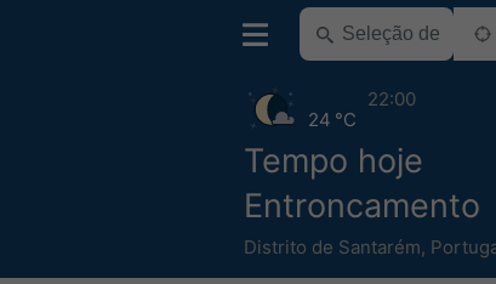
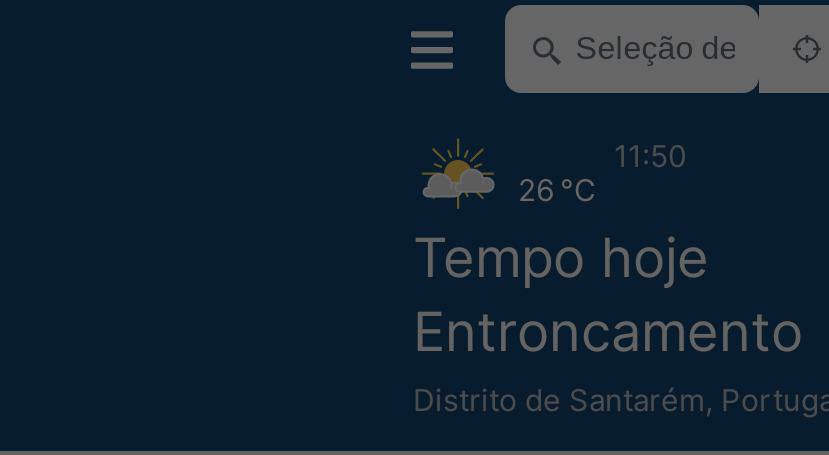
- [image]
- 24 °C
+ [image]
+ 26 °C

- 22:00
+ 11:50
